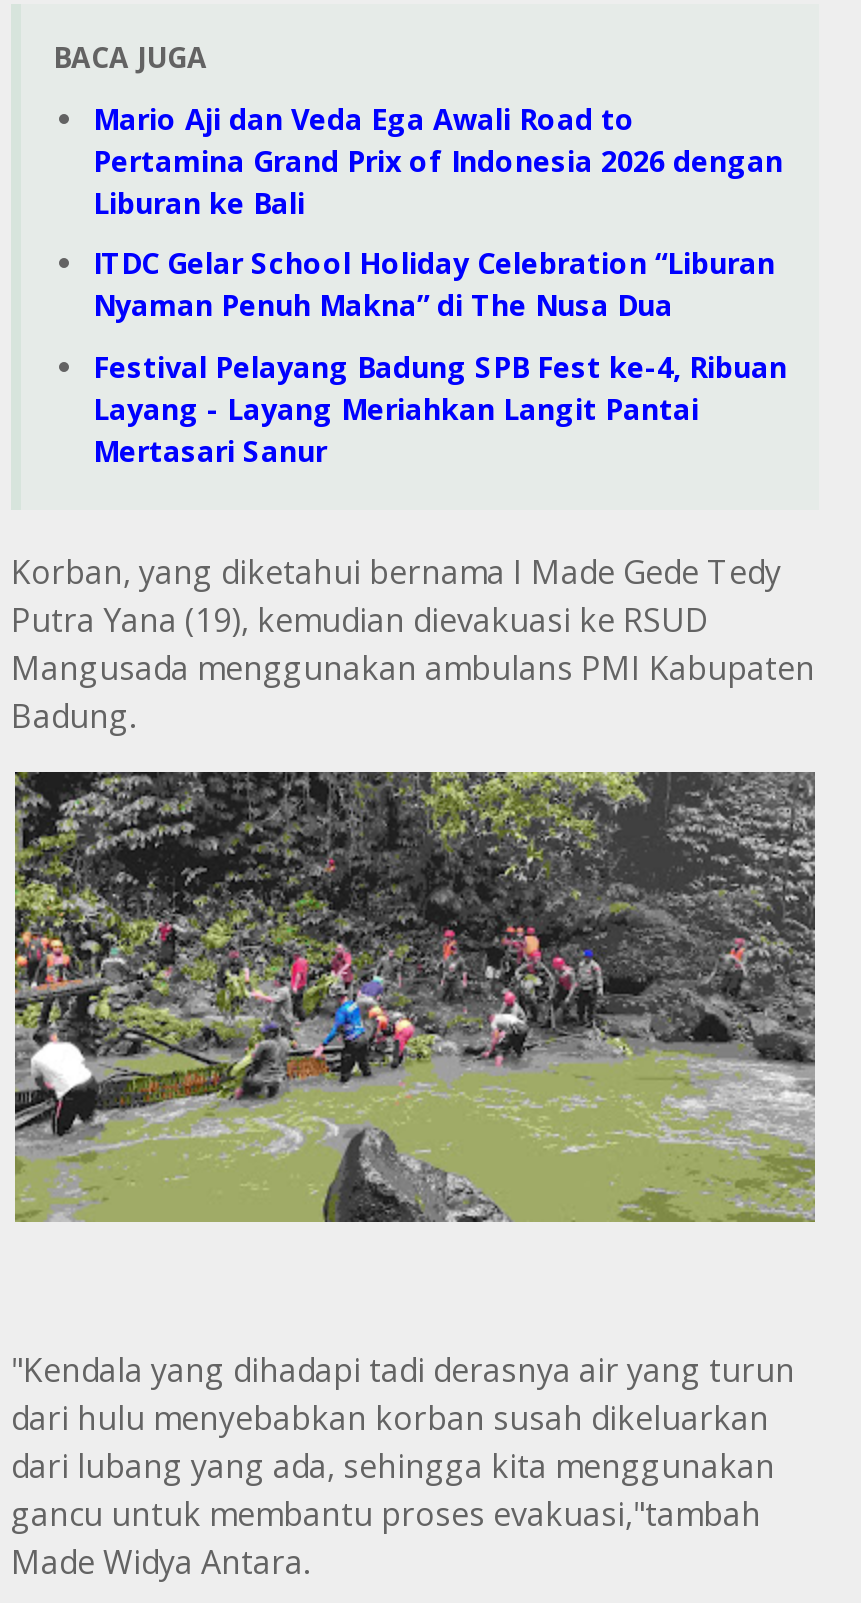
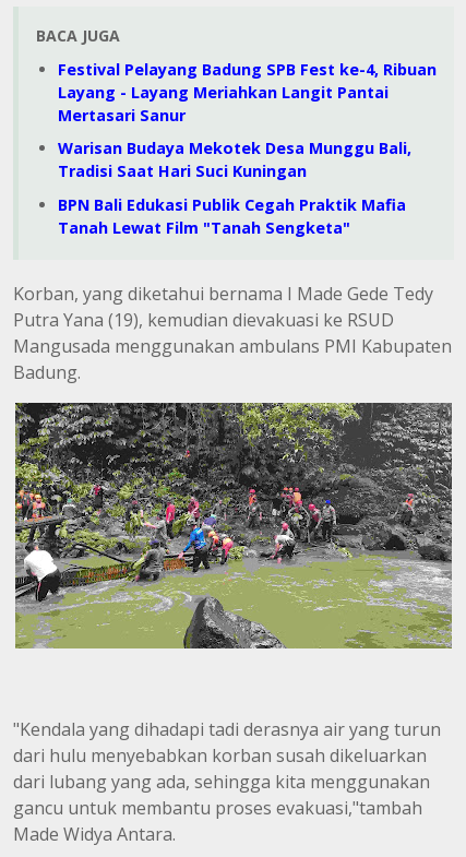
- Mario Aji dan Veda Ega Awali Road to
- Pertamina Grand Prix of Indonesia 2026 dengan
- Liburan ke Bali
- ITDC Gelar School Holiday Celebration “Liburan
- Nyaman Penuh Makna” di The Nusa Dua

moved up: Festival Pelayang Badung SPB Fest ke-4, Ribuan | Layang - Layang Meriahkan Langit Pantai | Mertasari Sanur

+ Warisan Budaya Mekotek Desa Munggu Bali,
+ Tradisi Saat Hari Suci Kuningan
+ BPN Bali Edukasi Publik Cegah Praktik Mafia
+ Tanah Lewat Film "Tanah Sengketa"
